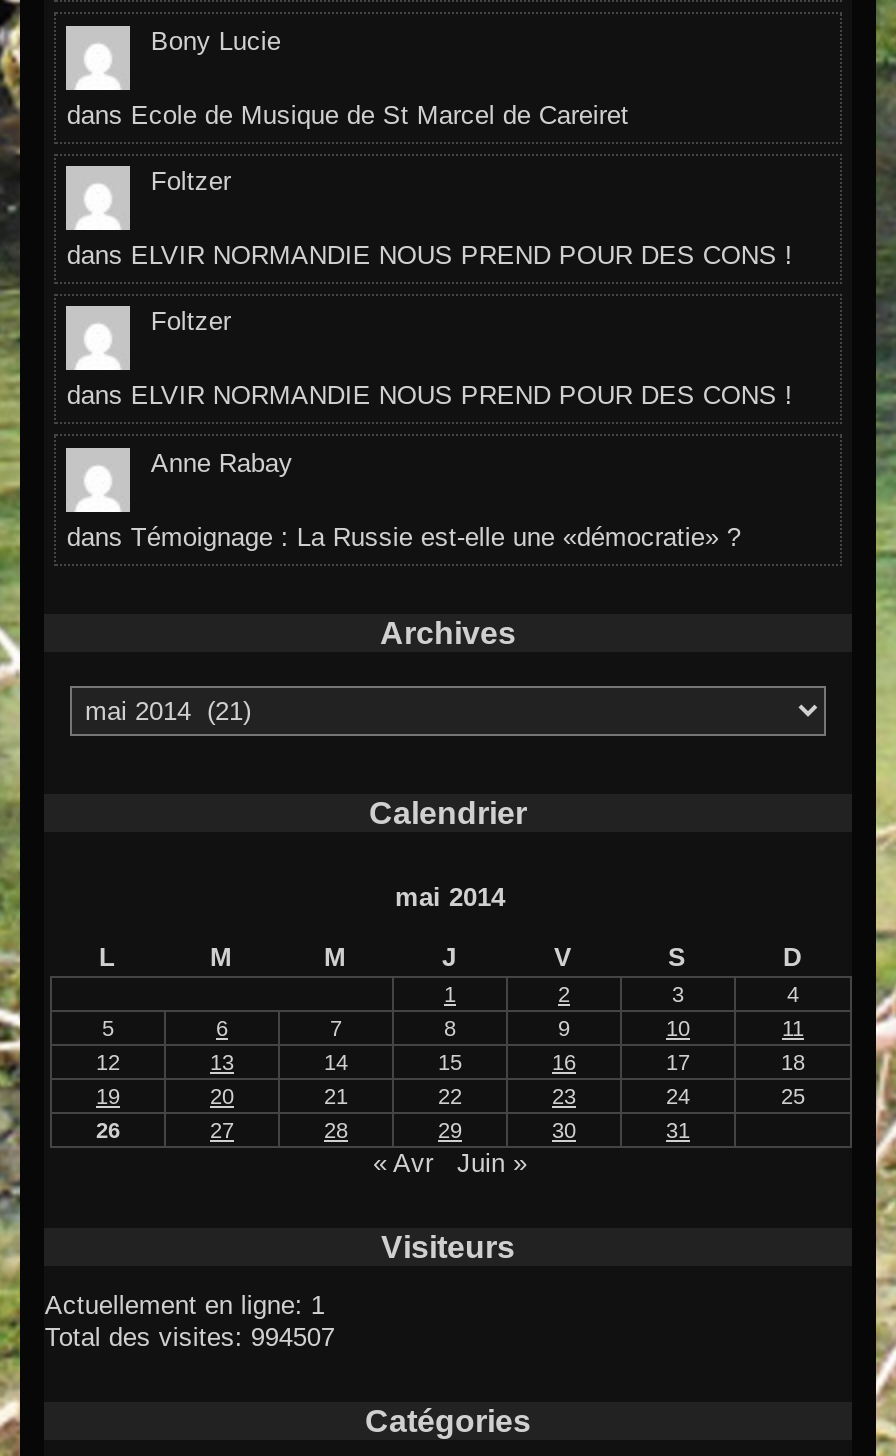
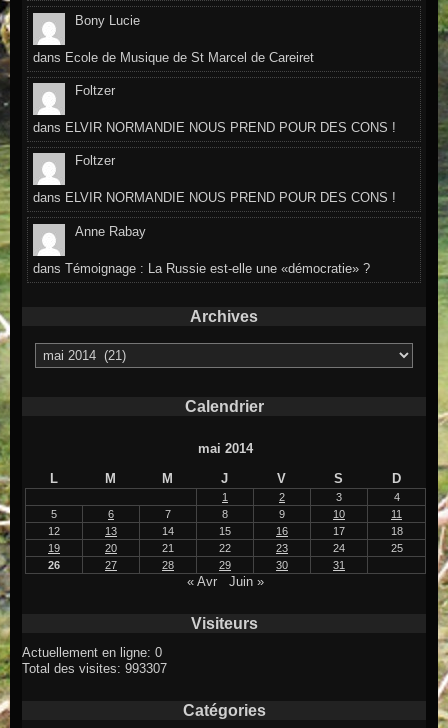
- Actuellement en ligne: 1
+ Actuellement en ligne: 0

- Total des visites: 994507
+ Total des visites: 993307
